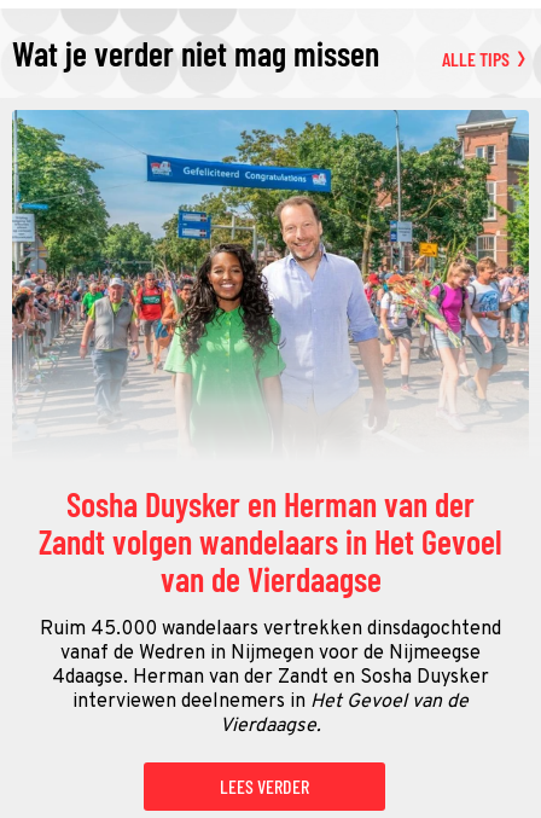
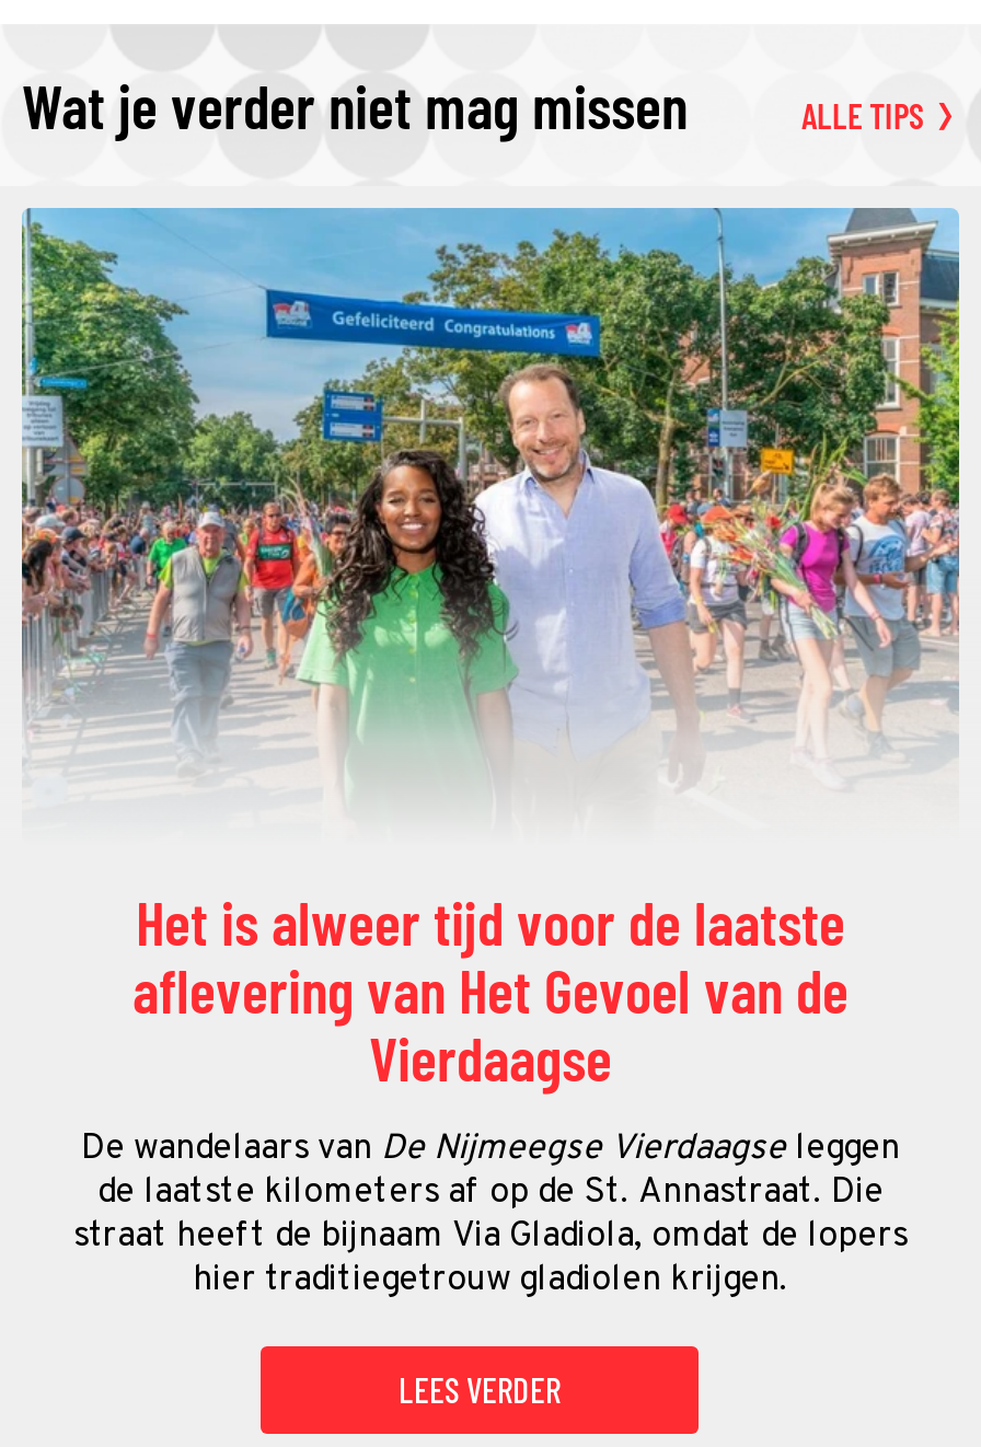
- Sosha Duysker en Herman van der
- Zandt volgen wandelaars in Het Gevoel
- van de Vierdaagse
- Ruim 45.000 wandelaars vertrekken dinsdagochtend
- vanaf de Wedren in Nijmegen voor de Nijmeegse
- 4daagse. Herman van der Zandt en Sosha Duysker
- interviewen deelnemers in Het Gevoel van de
- Vierdaagse.
+ Het is alweer tijd voor de laatste
+ aflevering van Het Gevoel van de
+ Vierdaagse
+ De wandelaars van De Nijmeegse Vierdaagse leggen
+ de laatste kilometers af op de St. Annastraat. Die
+ straat heeft de bijnaam Via Gladiola, omdat de lopers
+ hier traditiegetrouw gladiolen krijgen.
